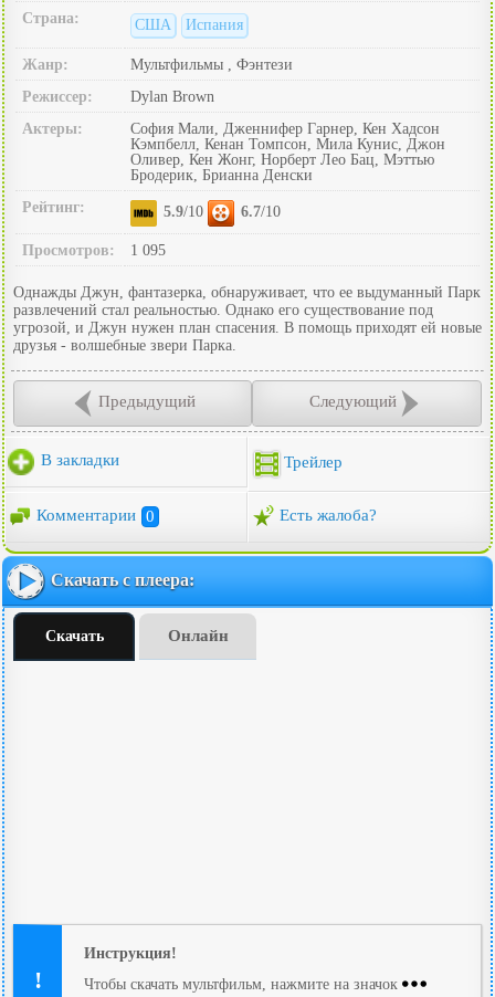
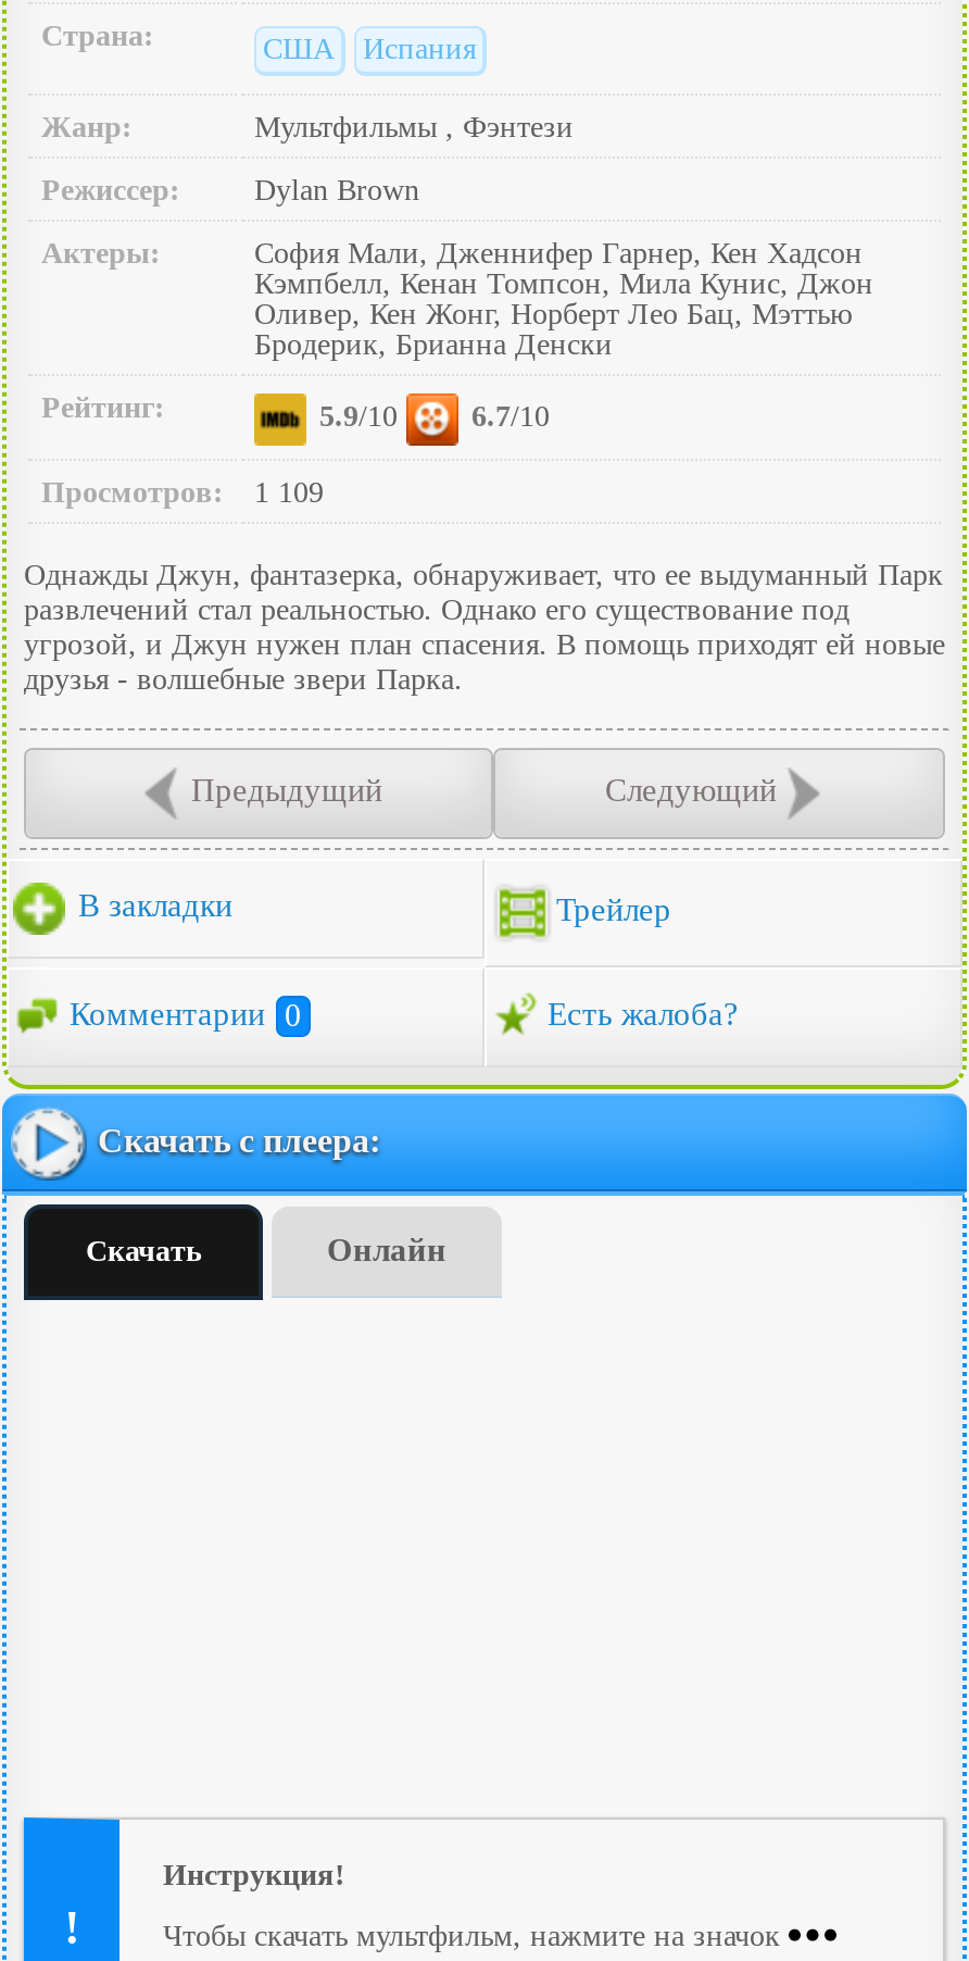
- Просмотров: 1 095
+ Просмотров: 1 109
